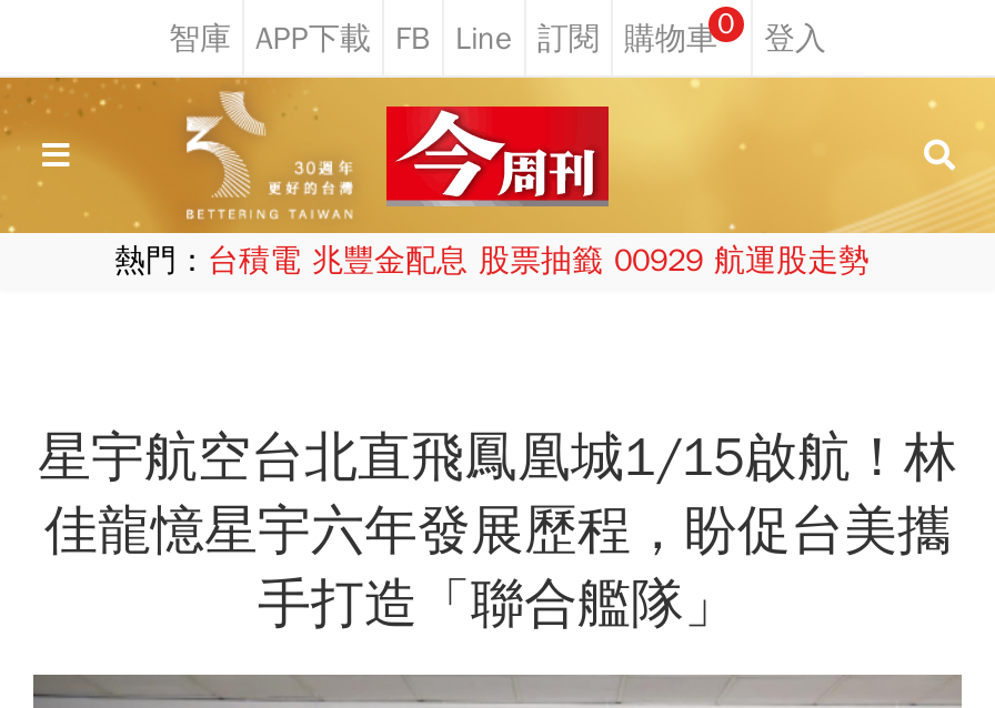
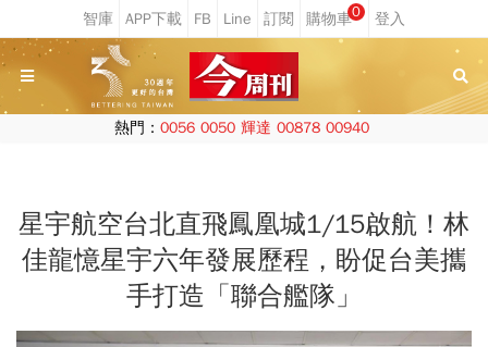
- 熱門：台積電 兆豐金配息 股票抽籤 00929 航運股走勢
+ 熱門：0056 0050 輝達 00878 00940
